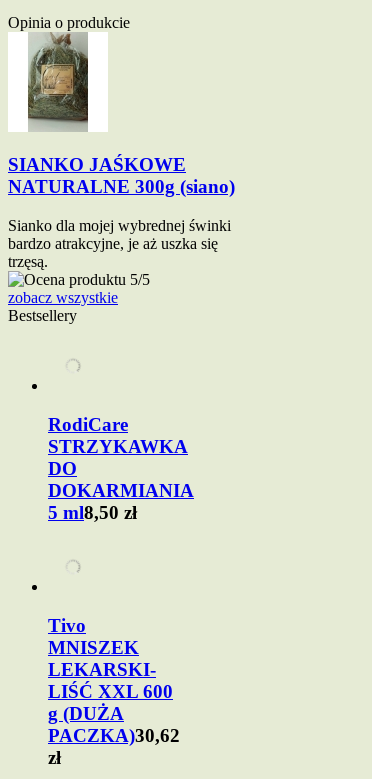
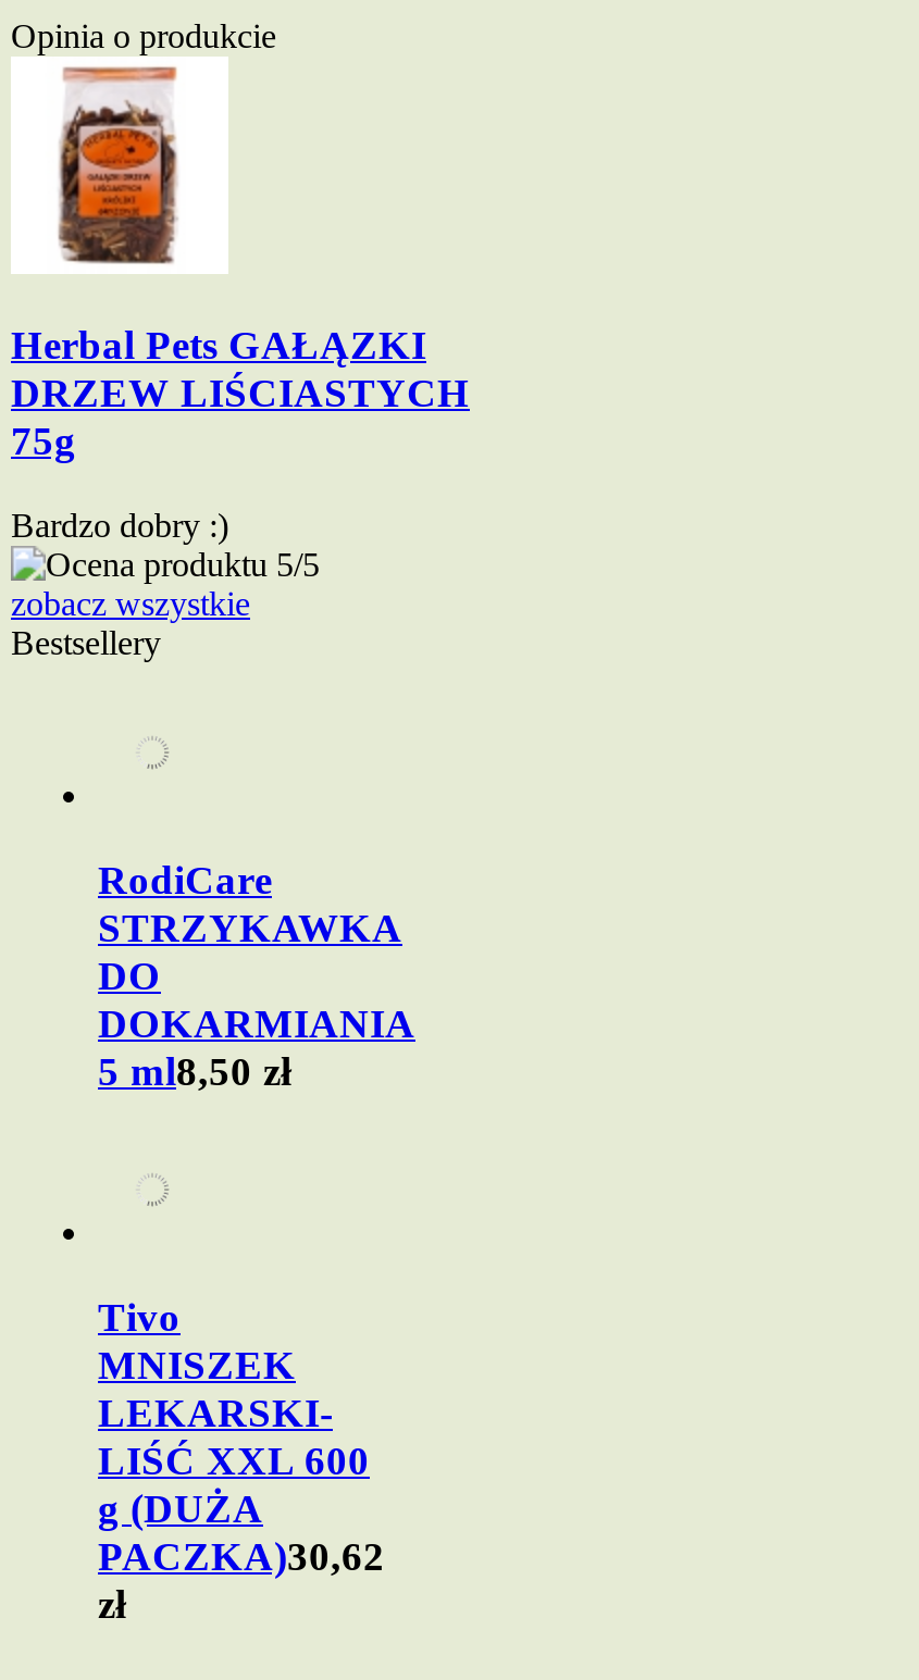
- [image]
- SIANKO JAŚKOWE
- NATURALNE 300g (siano)
+ [image]
+ Herbal Pets GAŁĄZKI
+ DRZEW LIŚCIASTYCH
+ 75g

- Sianko dla mojej wybrednej świnki
- bardzo atrakcyjne, je aż uszka się
- trzęsą.
+ Bardzo dobry :)
